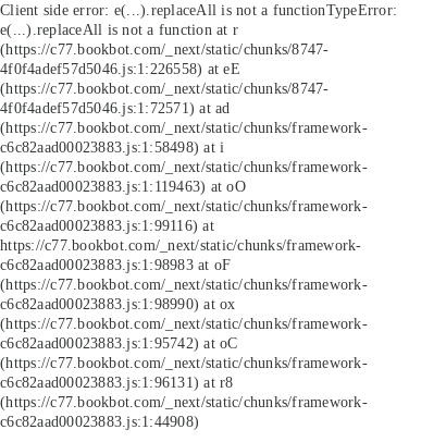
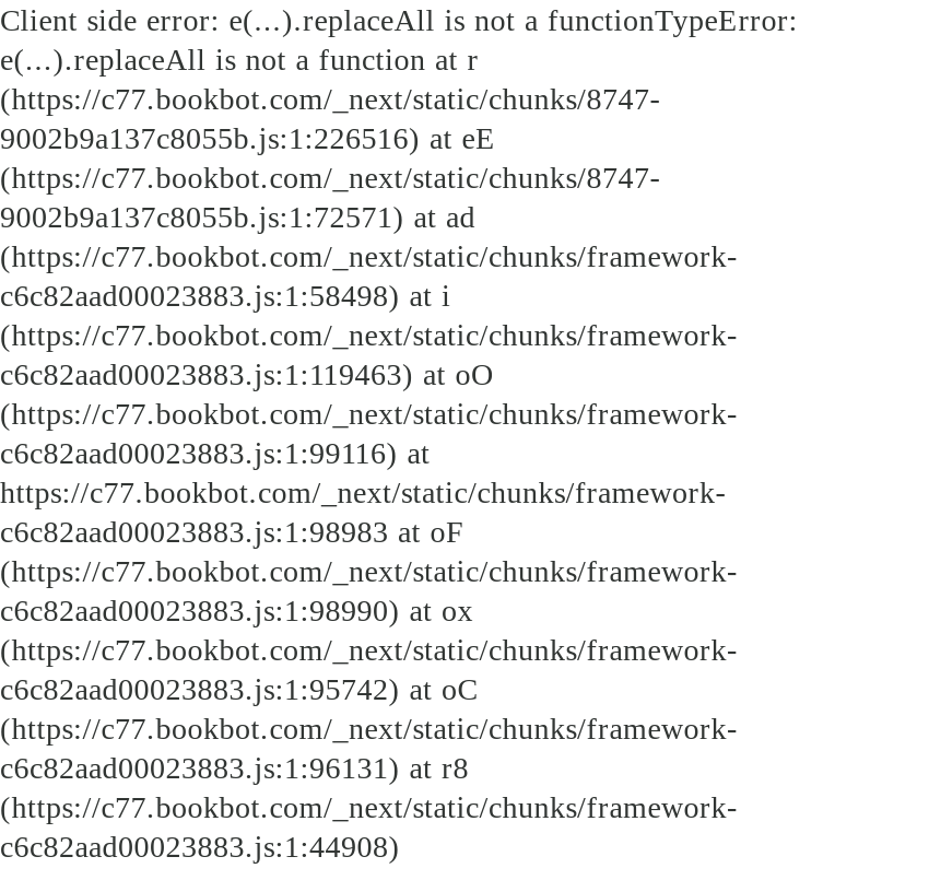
- 4f0f4adef57d5046.js:1:226558) at eE
+ 9002b9a137c8055b.js:1:226516) at eE

- 4f0f4adef57d5046.js:1:72571) at ad
+ 9002b9a137c8055b.js:1:72571) at ad
